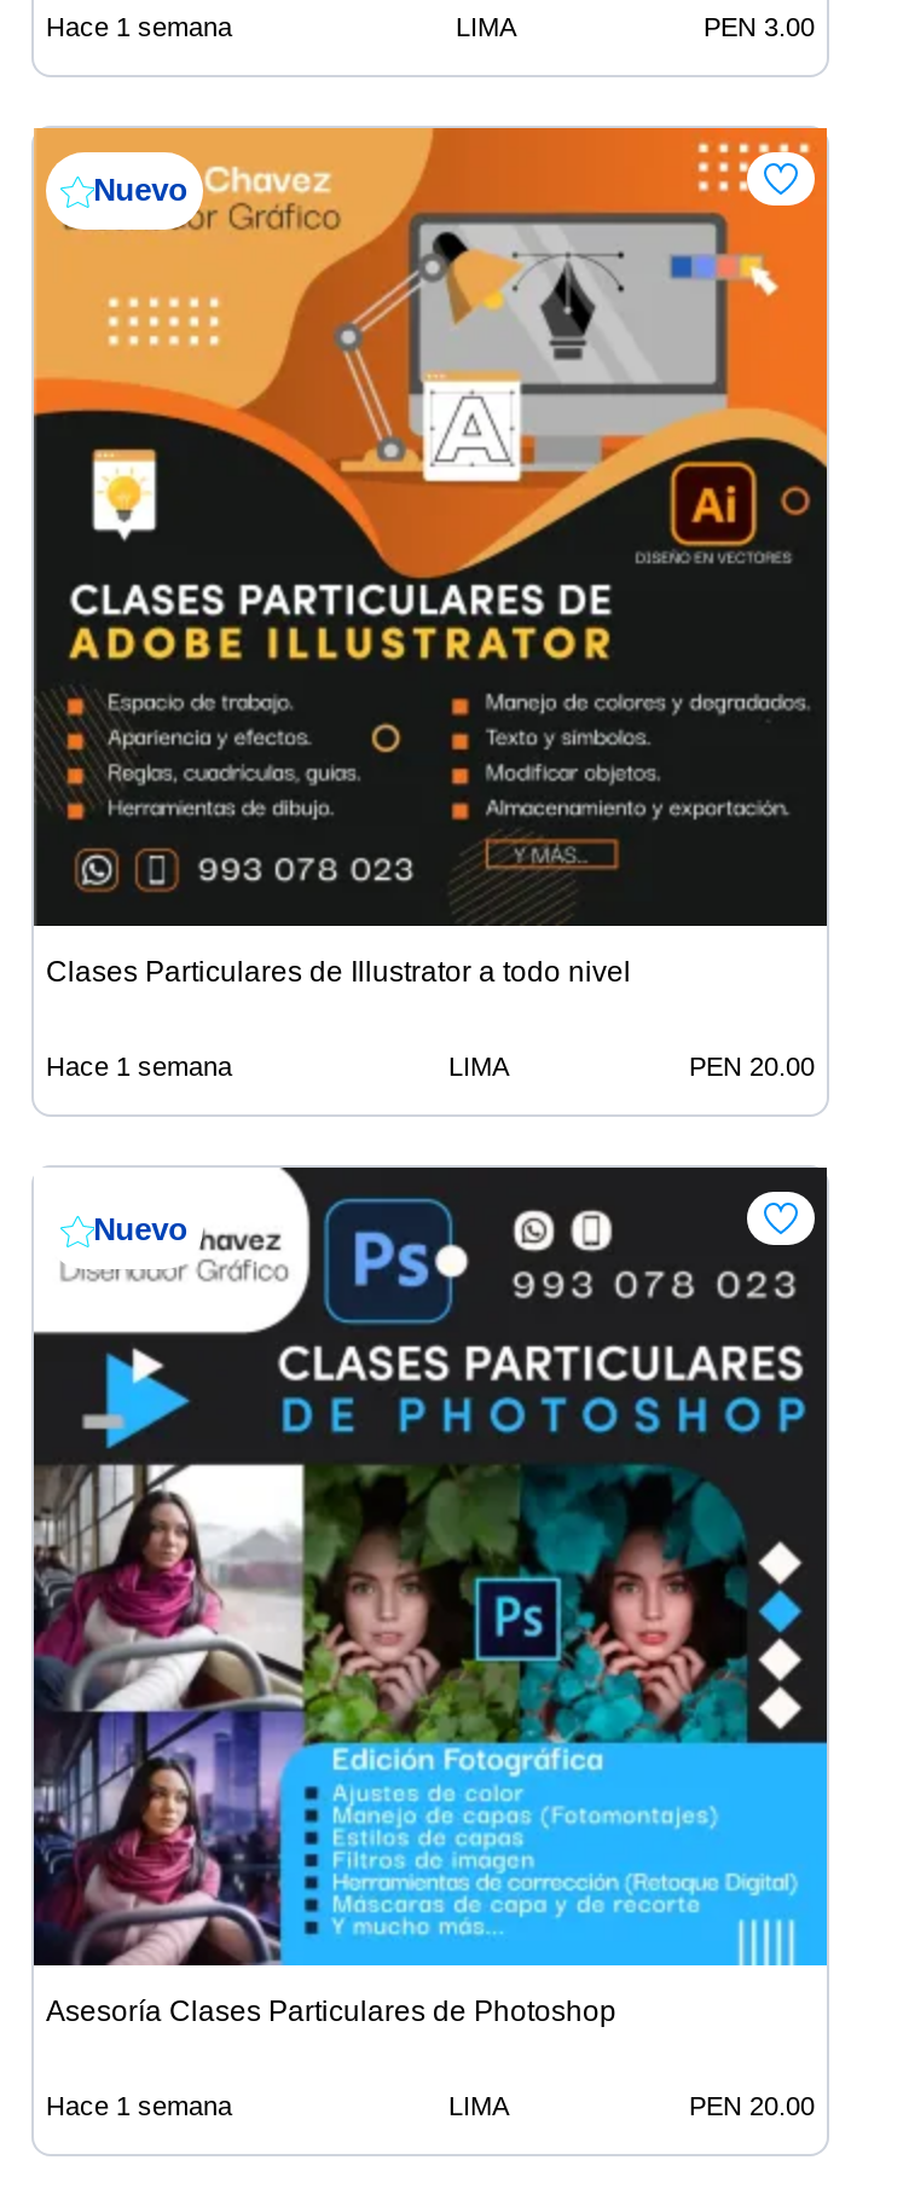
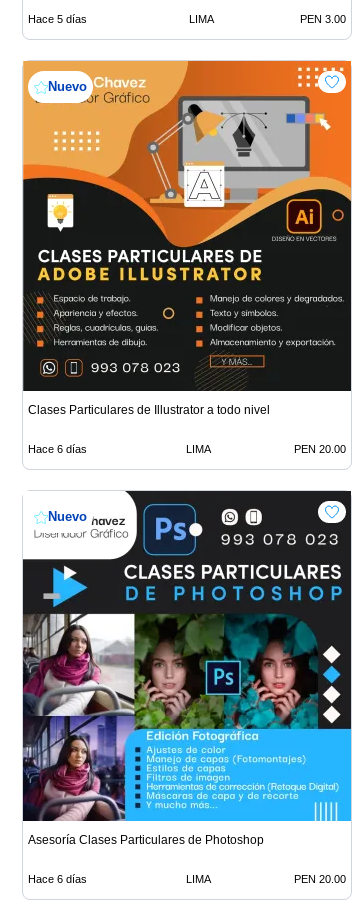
- Hace 1 semana
+ Hace 5 días

- Hace 1 semana
+ Hace 6 días

- Hace 1 semana
+ Hace 6 días
